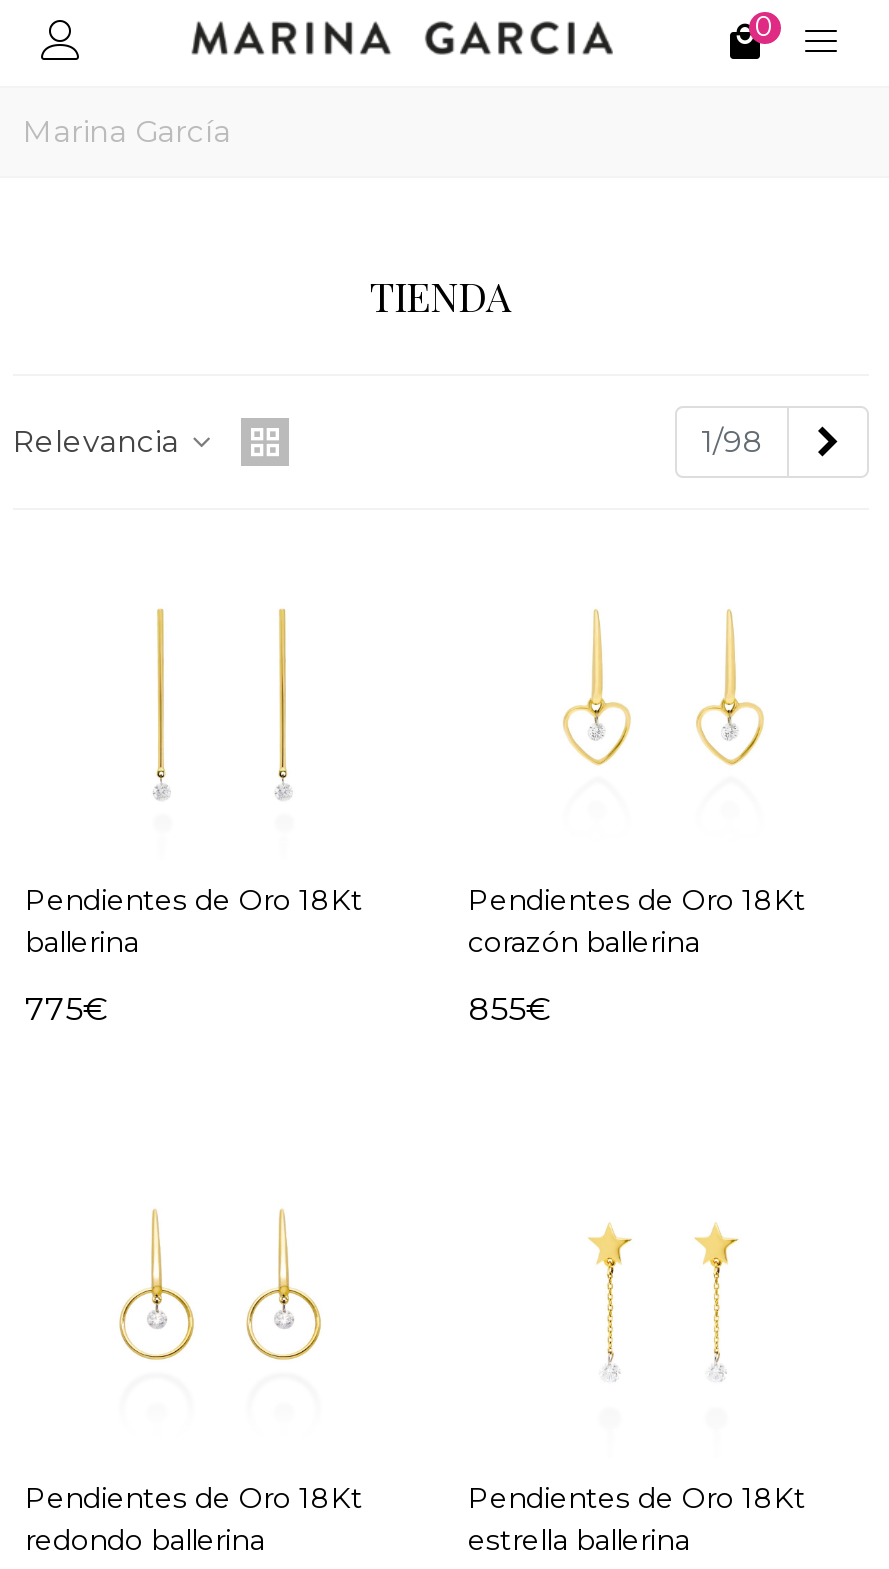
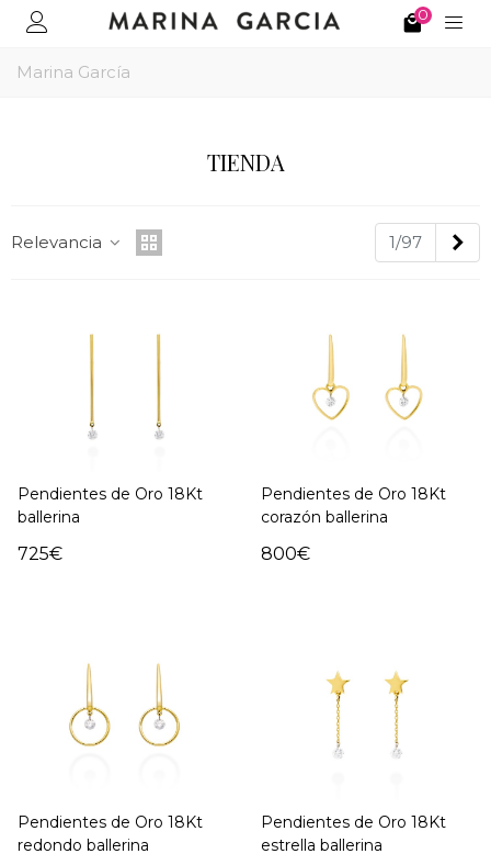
- 1/98
+ 1/97

- 775€
+ 725€

- 855€
+ 800€
